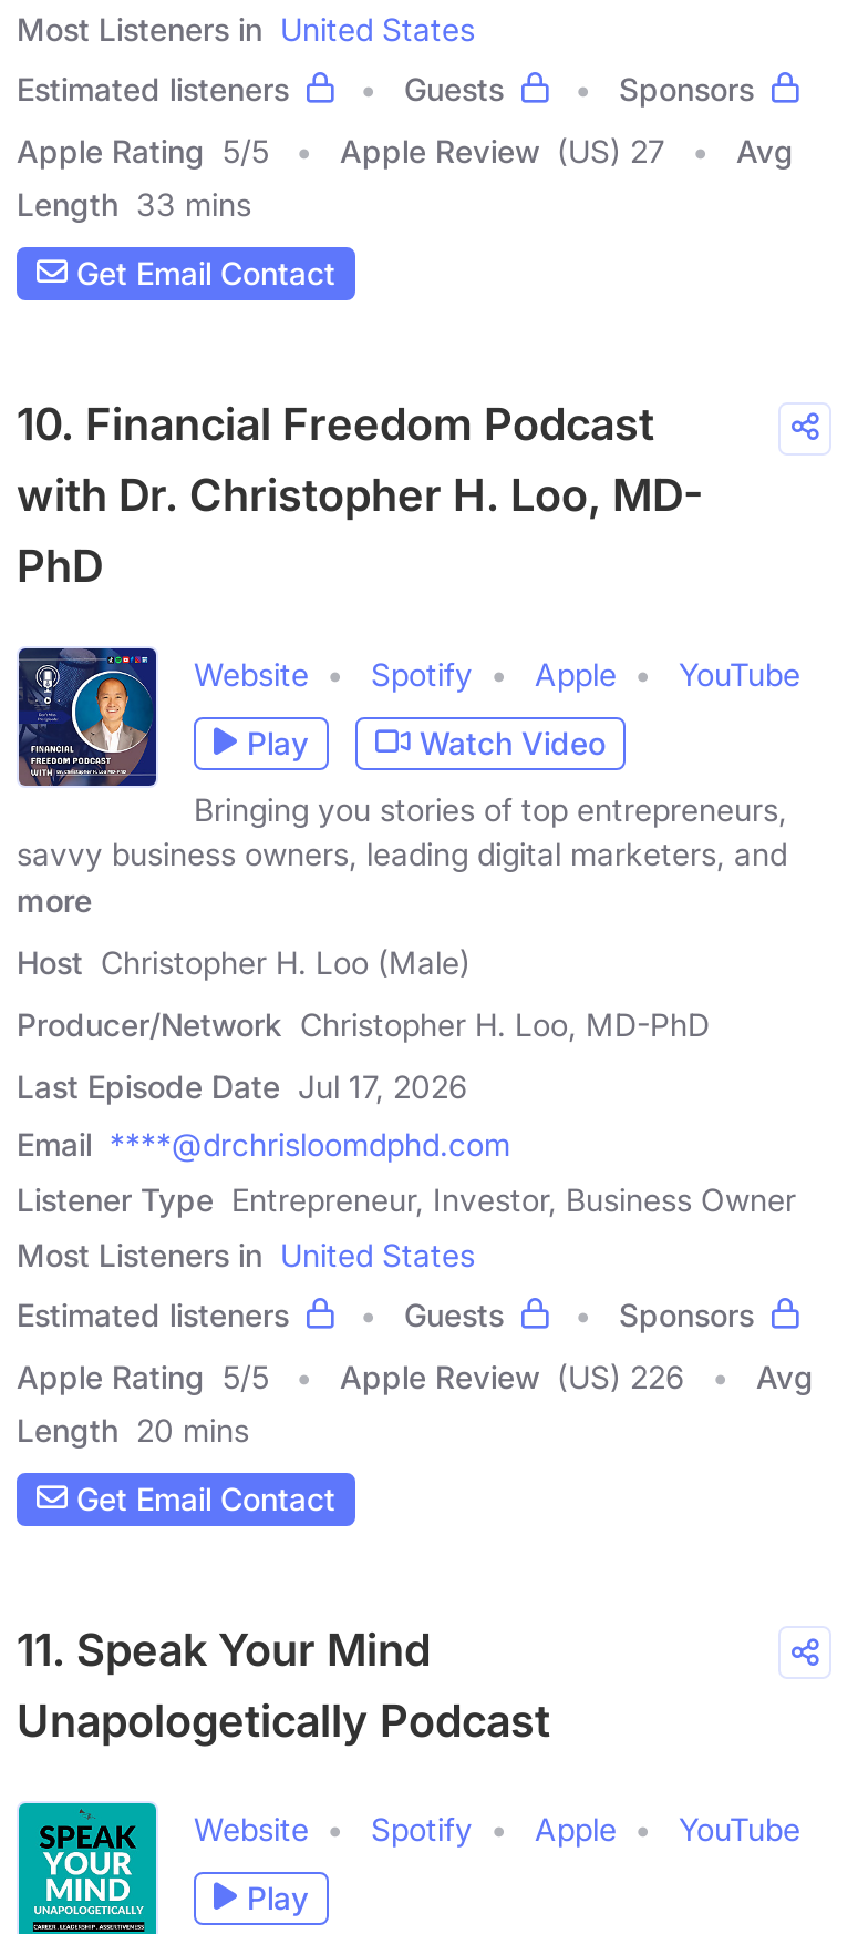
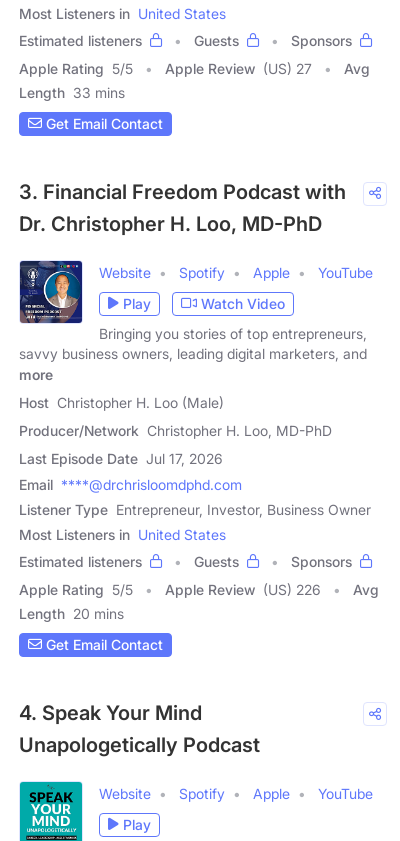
- 10. Financial Freedom Podcast
- with Dr. Christopher H. Loo, MD-
- PhD
+ 3. Financial Freedom Podcast with
+ Dr. Christopher H. Loo, MD-PhD

- 11. Speak Your Mind
+ 4. Speak Your Mind
